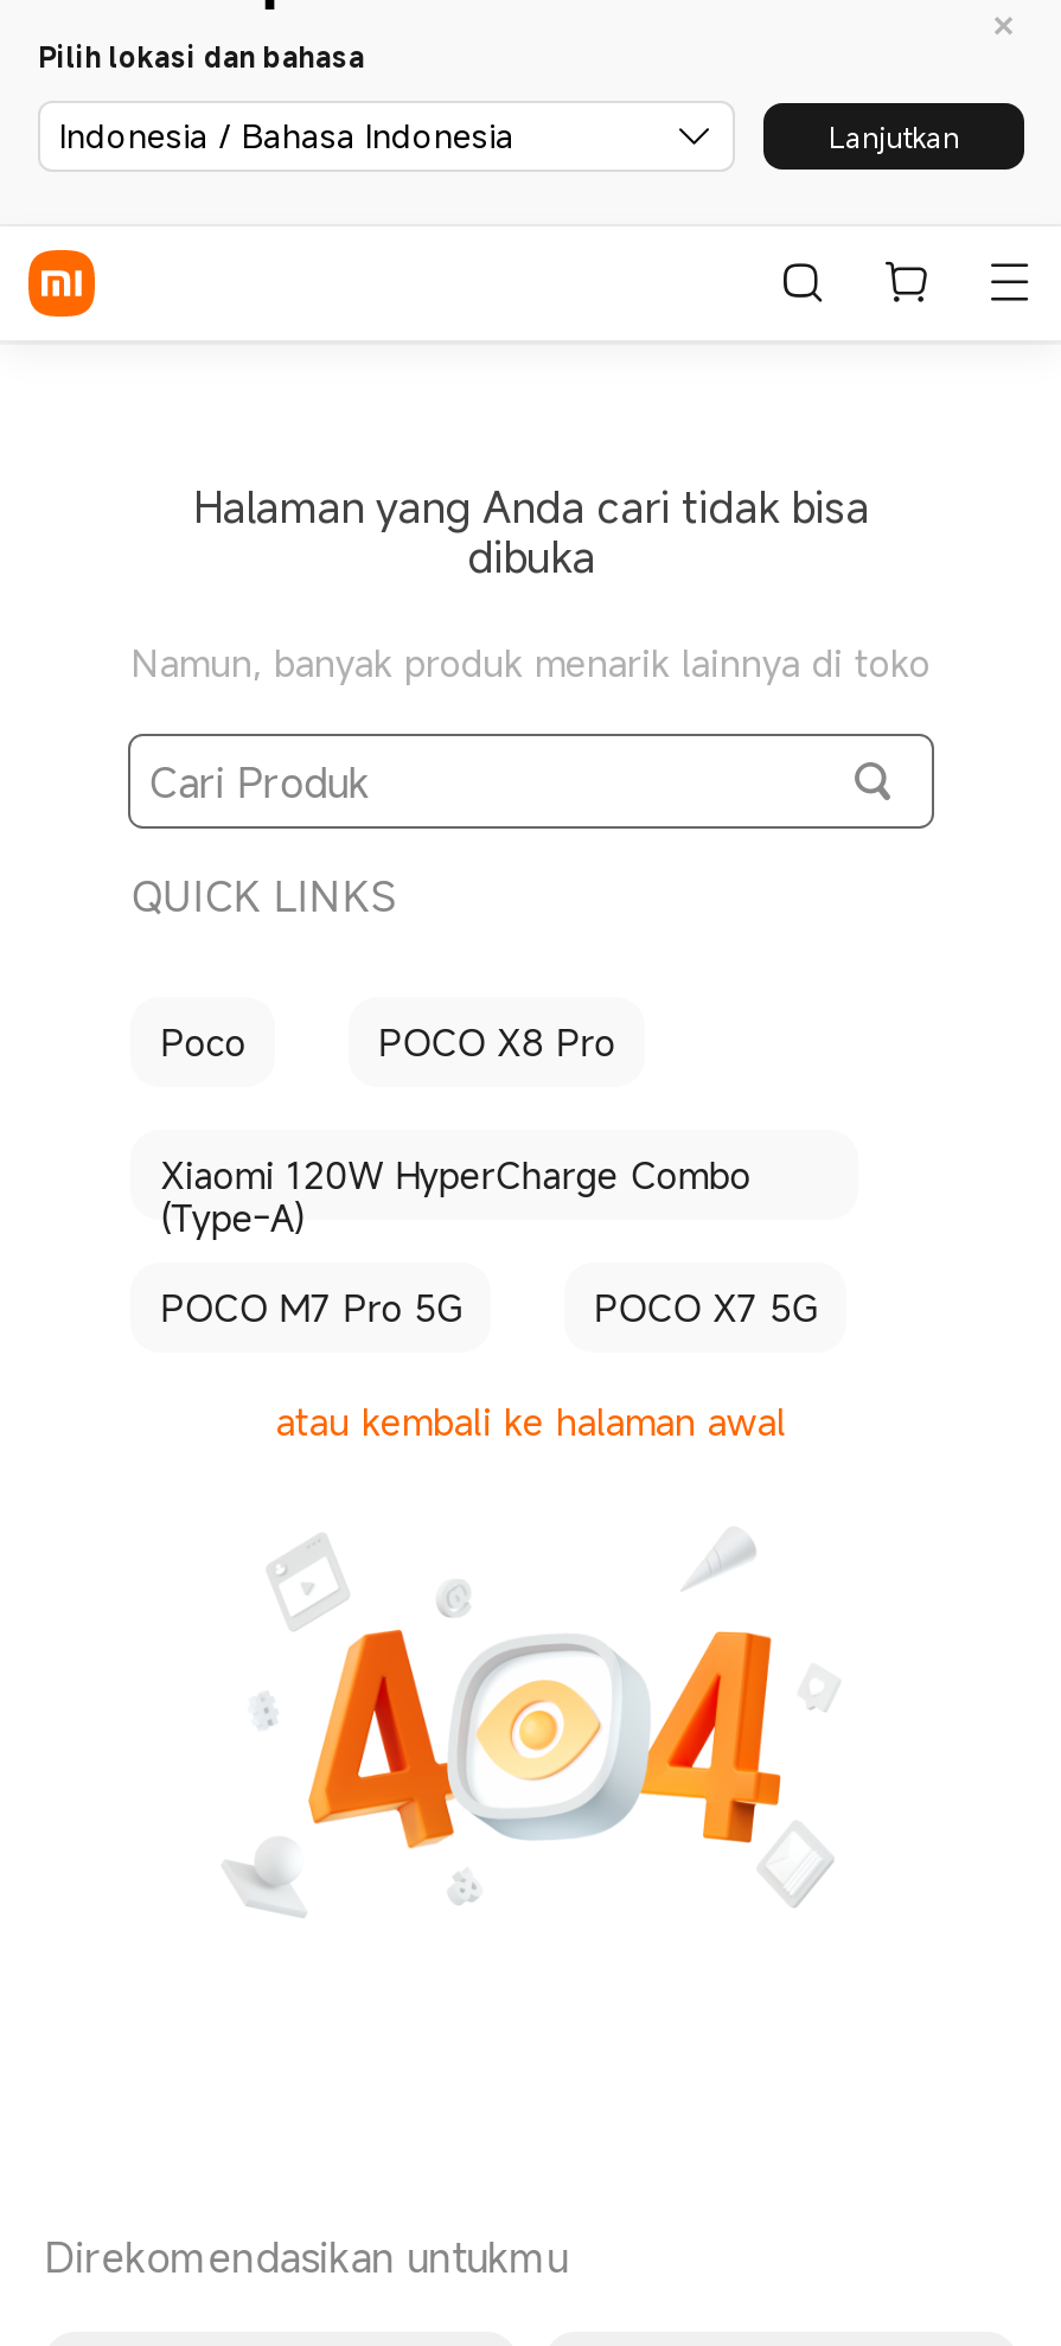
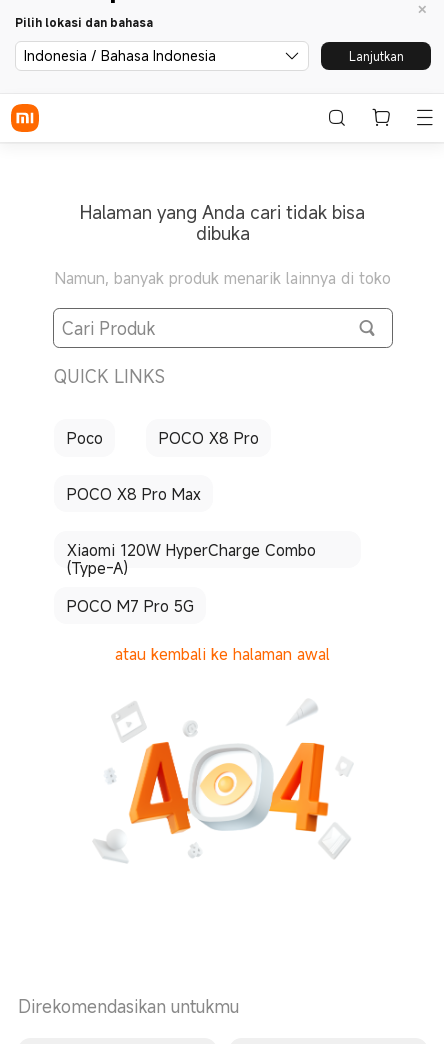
+ POCO X8 Pro Max

- POCO X7 5G
